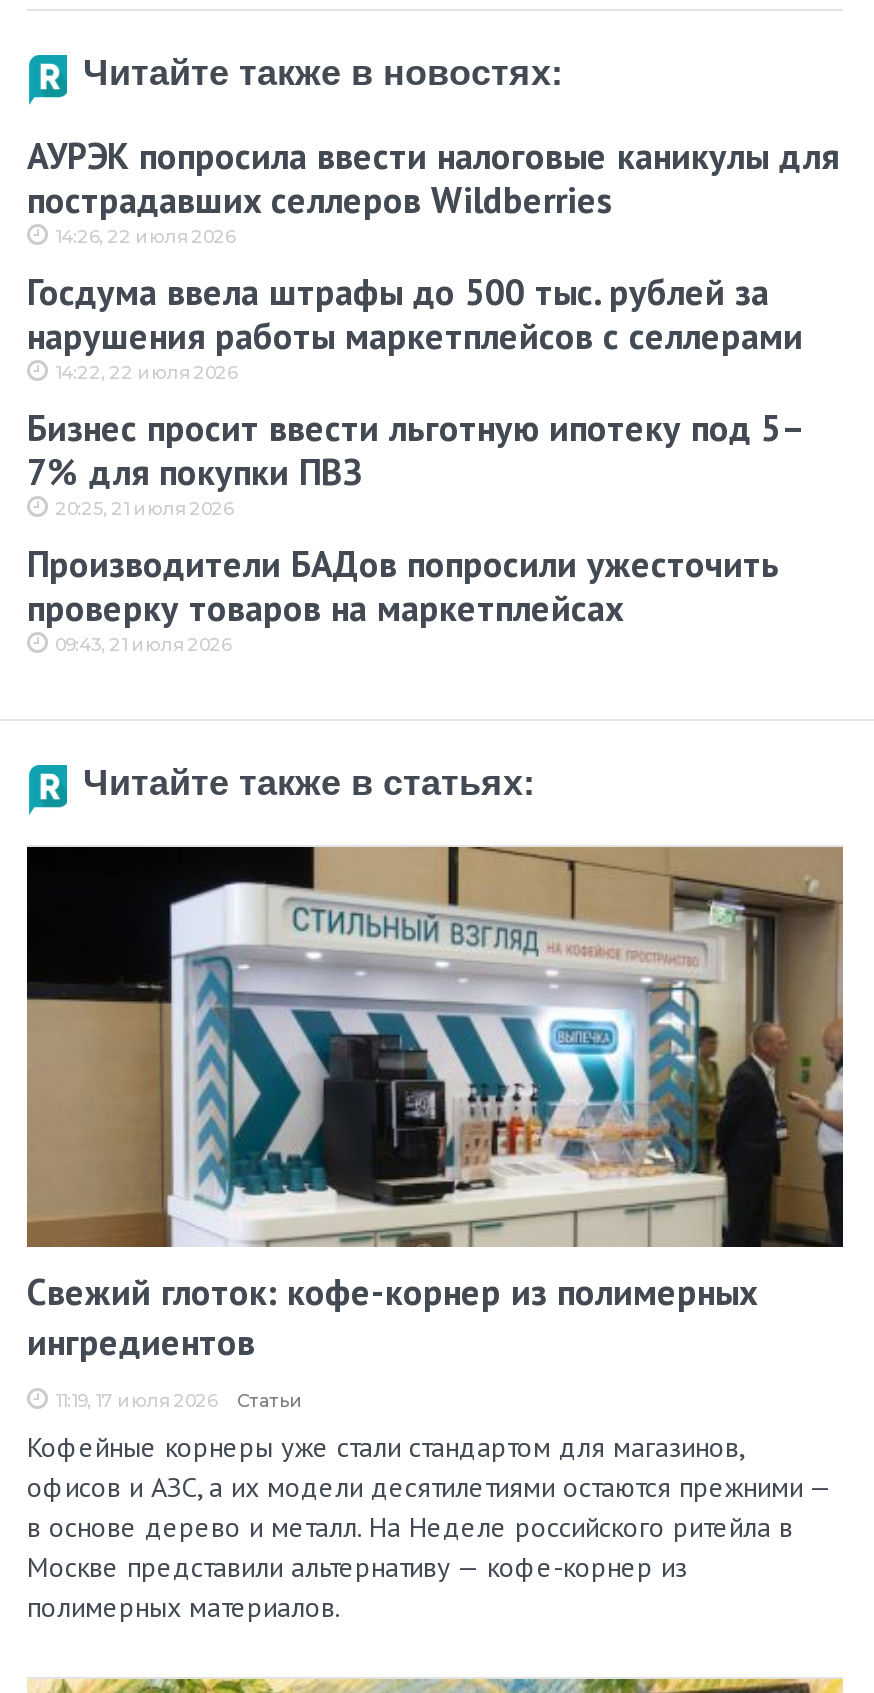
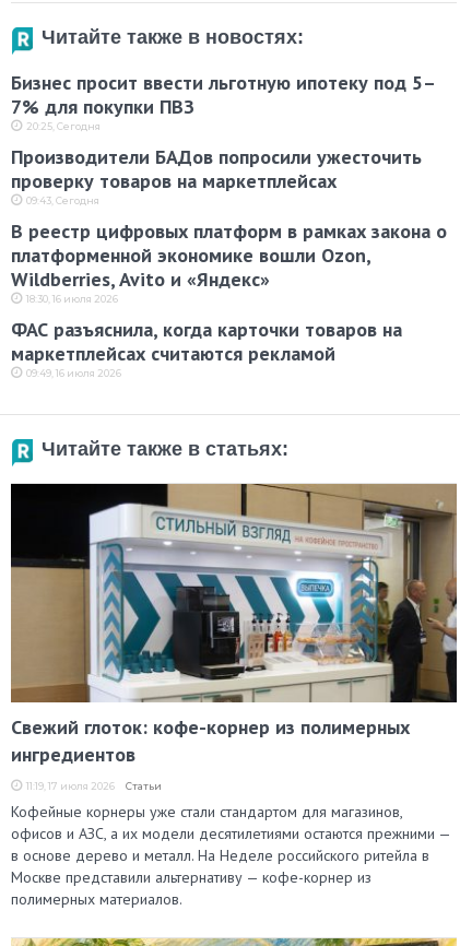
- АУРЭК попросила ввести налоговые каникулы для
- пострадавших селлеров Wildberries
- 14:26, 22 июля 2026
- Госдума ввела штрафы до 500 тыс. рублей за
- нарушения работы маркетплейсов с селлерами
- 14:22, 22 июля 2026

moved up: Бизнес просит ввести льготную ипотеку под 5– | 7% для покупки ПВЗ

- 20:25, 21 июля 2026
+ 20:25, Сегодня

moved up: Производители БАДов попросили ужесточить | проверку товаров на маркетплейсах

- 09:43, 21 июля 2026
+ 09:43, Сегодня
+ В реестр цифровых платформ в рамках закона о
+ платформенной экономике вошли Ozon,
+ Wildberries, Avito и «Яндекс»
+ 18:30, 16 июля 2026
+ ФАС разъяснила, когда карточки товаров на
+ маркетплейсах считаются рекламой
+ 09:49, 16 июля 2026
